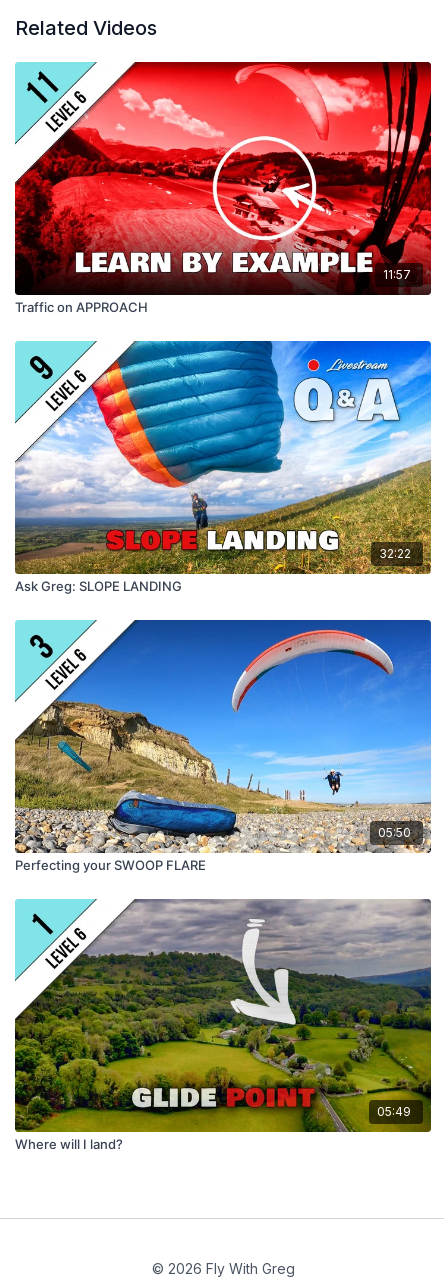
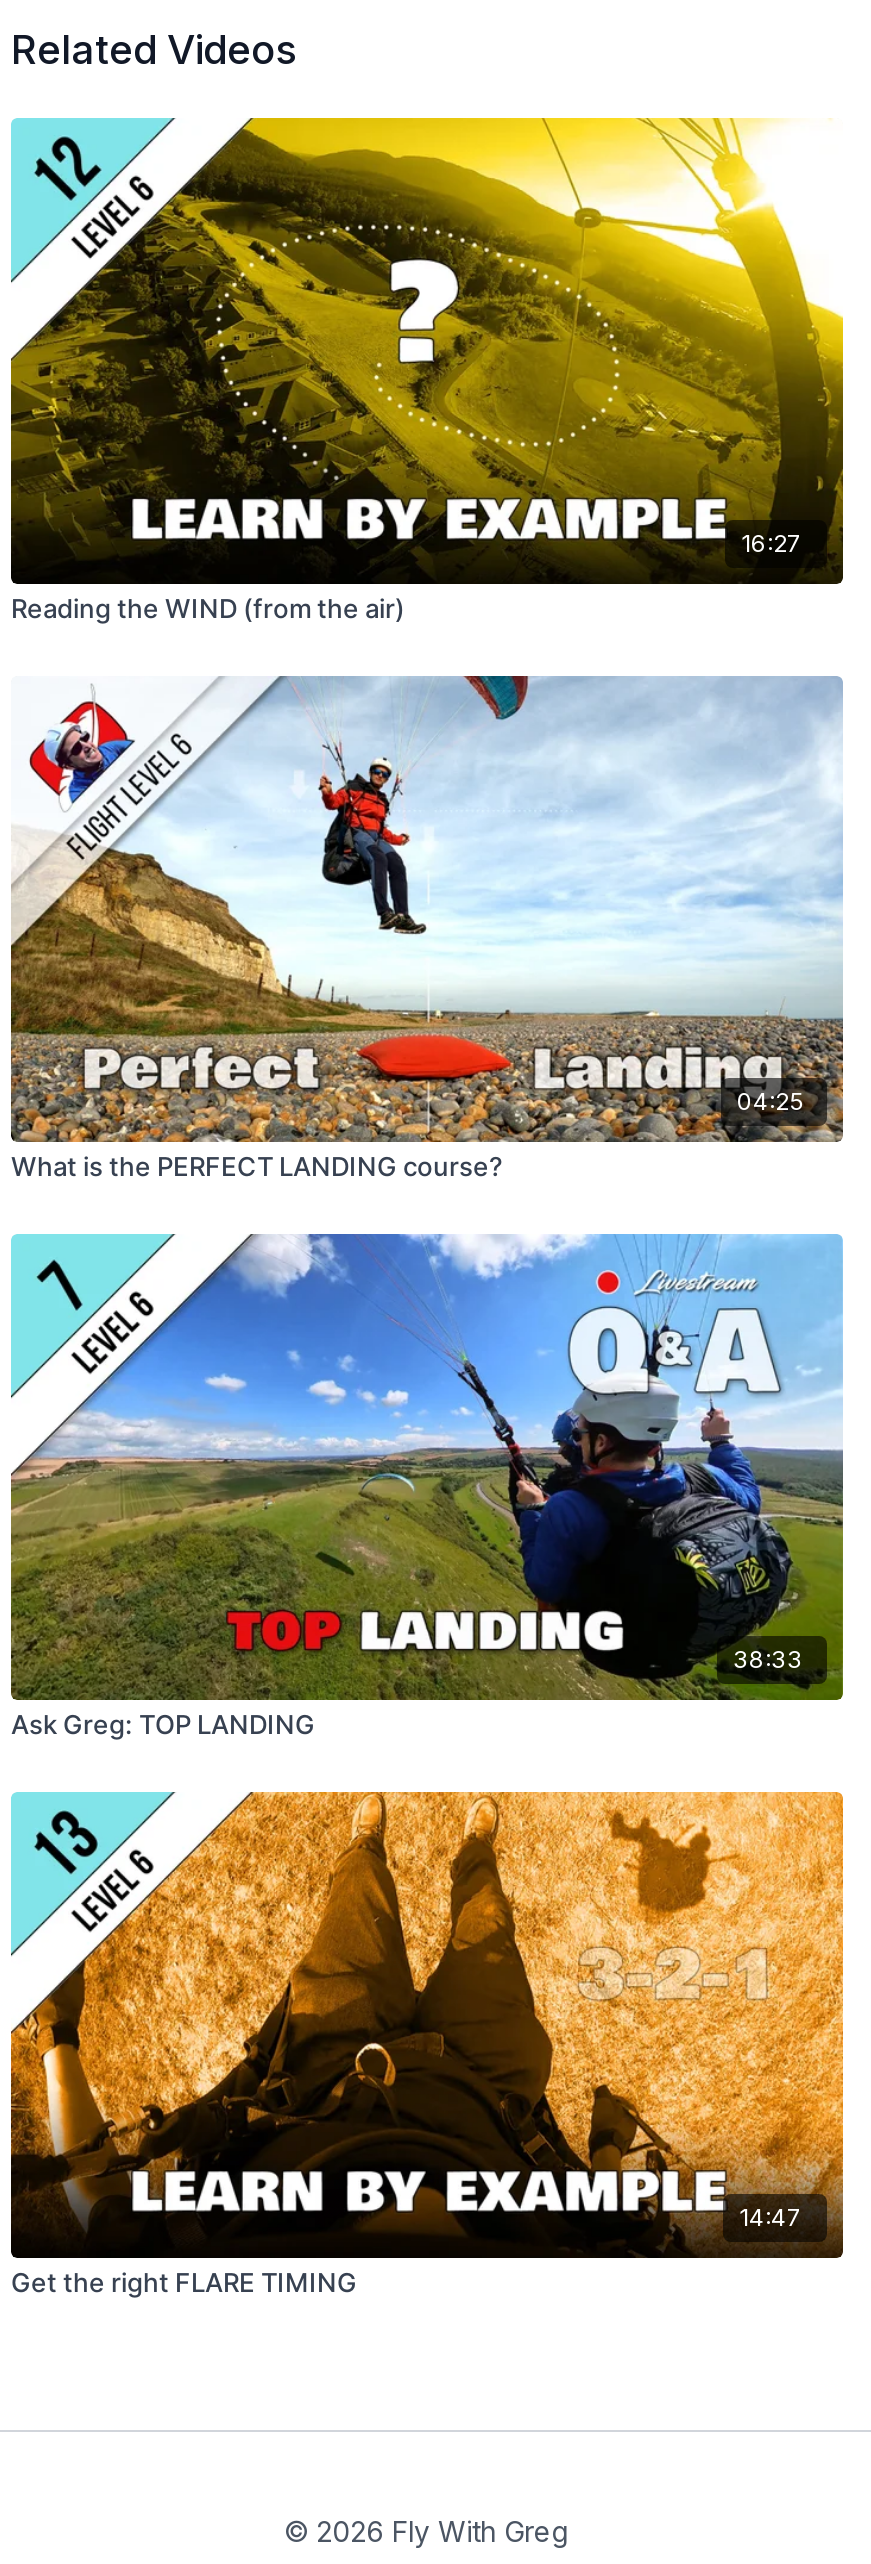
- [image]
- 11:57
+ [image]
+ 16:27

- Traffic on APPROACH
+ Reading the WIND (from the air)

- [image]
- 32:22
+ [image]
+ 04:25

- Ask Greg: SLOPE LANDING
+ What is the PERFECT LANDING course?

- [image]
- 05:50
+ [image]
+ 38:33

- Perfecting your SWOOP FLARE
+ Ask Greg: TOP LANDING

- [image]
- 05:49
+ [image]
+ 14:47

- Where will I land?
+ Get the right FLARE TIMING
